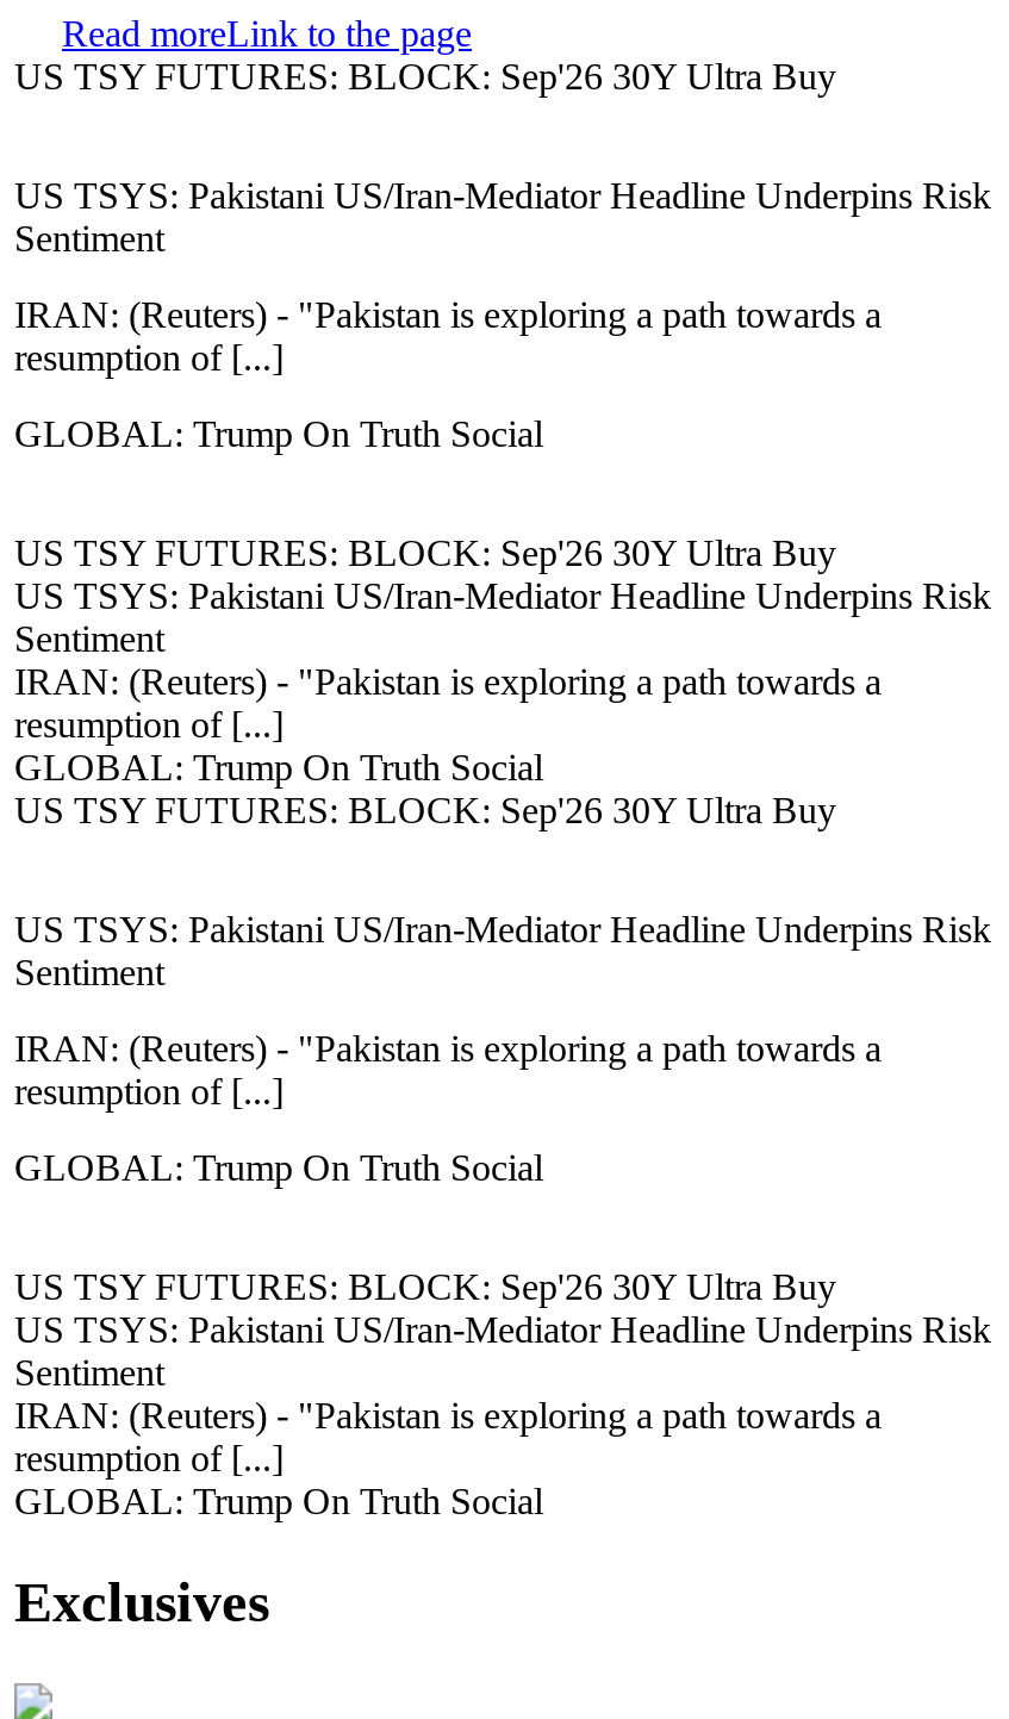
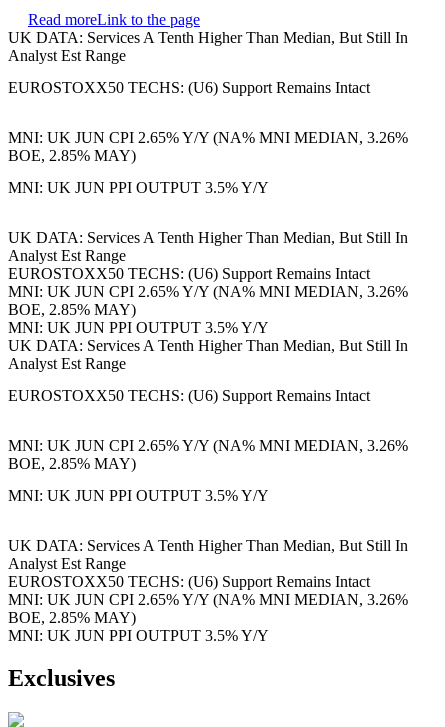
- US TSY FUTURES: BLOCK: Sep'26 30Y Ultra Buy
+ UK DATA: Services A Tenth Higher Than Median, But Still In
+ Analyst Est Range

- US TSYS: Pakistani US/Iran-Mediator Headline Underpins Risk
- Sentiment
+ EUROSTOXX50 TECHS: (U6) Support Remains Intact

- IRAN: (Reuters) - "Pakistan is exploring a path towards a
- resumption of [...]
+ MNI: UK JUN CPI 2.65% Y/Y (NA% MNI MEDIAN, 3.26%
+ BOE, 2.85% MAY)

- GLOBAL: Trump On Truth Social
+ MNI: UK JUN PPI OUTPUT 3.5% Y/Y

- US TSY FUTURES: BLOCK: Sep'26 30Y Ultra Buy
- US TSYS: Pakistani US/Iran-Mediator Headline Underpins Risk
- Sentiment
- IRAN: (Reuters) - "Pakistan is exploring a path towards a
- resumption of [...]
- GLOBAL: Trump On Truth Social
- US TSY FUTURES: BLOCK: Sep'26 30Y Ultra Buy
+ UK DATA: Services A Tenth Higher Than Median, But Still In
+ Analyst Est Range
+ EUROSTOXX50 TECHS: (U6) Support Remains Intact
+ MNI: UK JUN CPI 2.65% Y/Y (NA% MNI MEDIAN, 3.26%
+ BOE, 2.85% MAY)
+ MNI: UK JUN PPI OUTPUT 3.5% Y/Y
+ UK DATA: Services A Tenth Higher Than Median, But Still In
+ Analyst Est Range

- US TSYS: Pakistani US/Iran-Mediator Headline Underpins Risk
- Sentiment
+ EUROSTOXX50 TECHS: (U6) Support Remains Intact

- IRAN: (Reuters) - "Pakistan is exploring a path towards a
- resumption of [...]
+ MNI: UK JUN CPI 2.65% Y/Y (NA% MNI MEDIAN, 3.26%
+ BOE, 2.85% MAY)

- GLOBAL: Trump On Truth Social
+ MNI: UK JUN PPI OUTPUT 3.5% Y/Y

- US TSY FUTURES: BLOCK: Sep'26 30Y Ultra Buy
- US TSYS: Pakistani US/Iran-Mediator Headline Underpins Risk
- Sentiment
- IRAN: (Reuters) - "Pakistan is exploring a path towards a
- resumption of [...]
- GLOBAL: Trump On Truth Social
+ UK DATA: Services A Tenth Higher Than Median, But Still In
+ Analyst Est Range
+ EUROSTOXX50 TECHS: (U6) Support Remains Intact
+ MNI: UK JUN CPI 2.65% Y/Y (NA% MNI MEDIAN, 3.26%
+ BOE, 2.85% MAY)
+ MNI: UK JUN PPI OUTPUT 3.5% Y/Y
